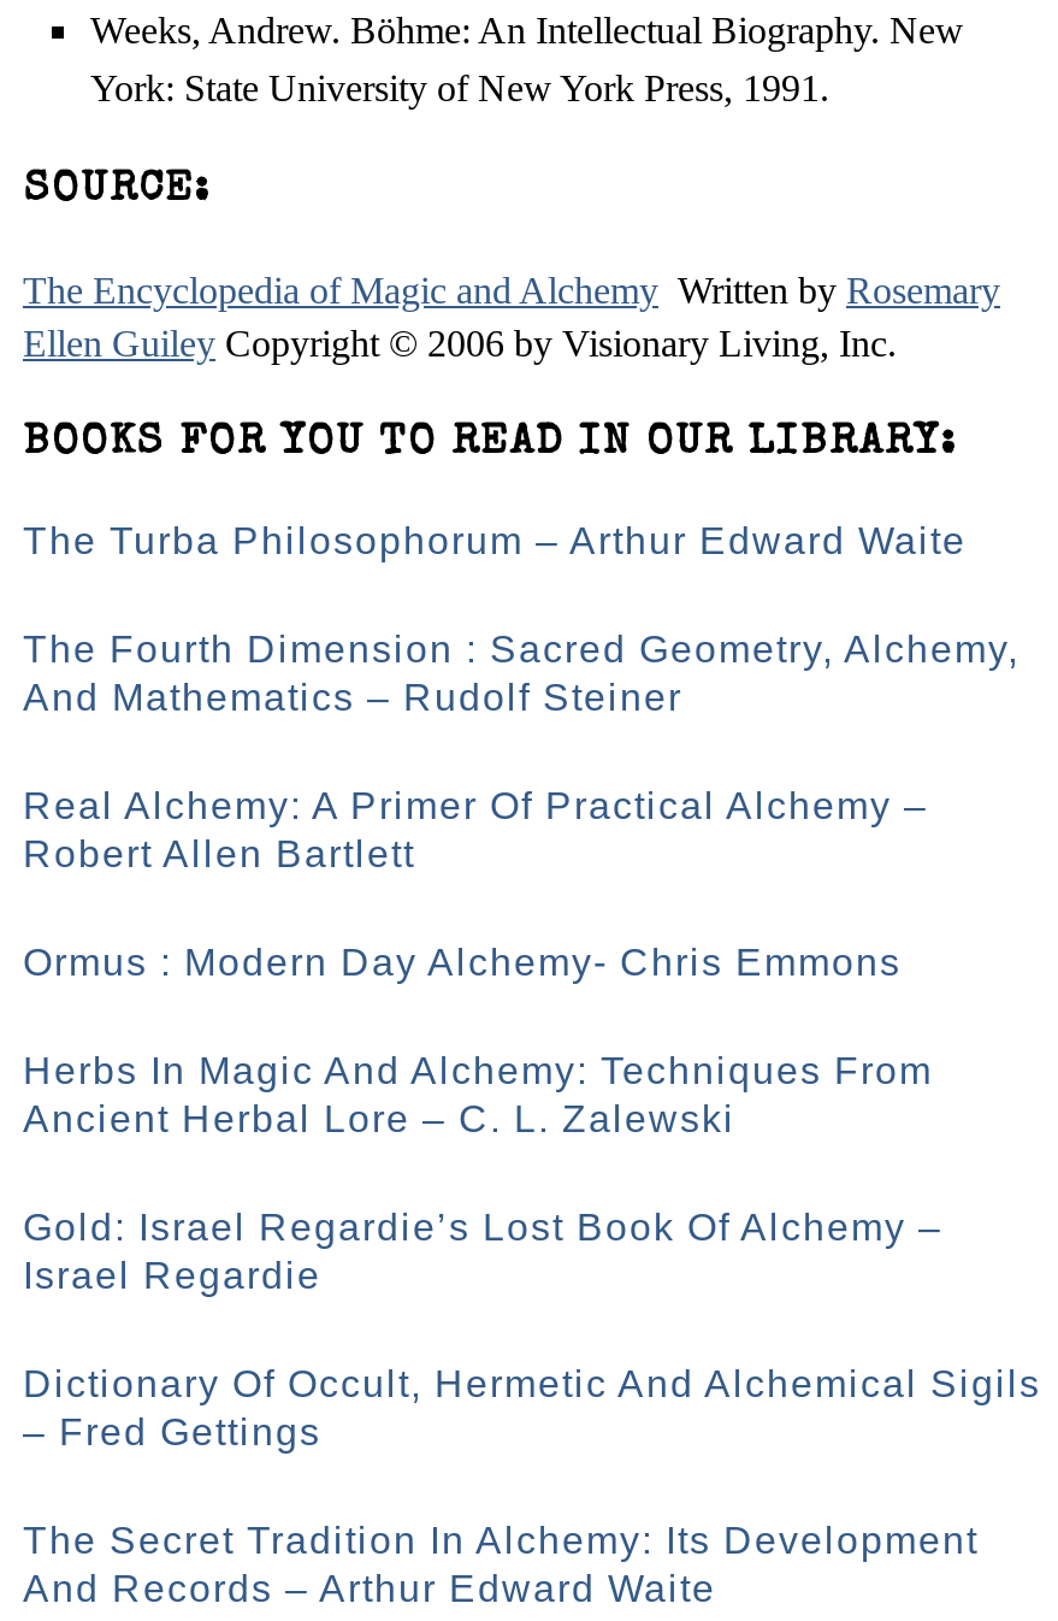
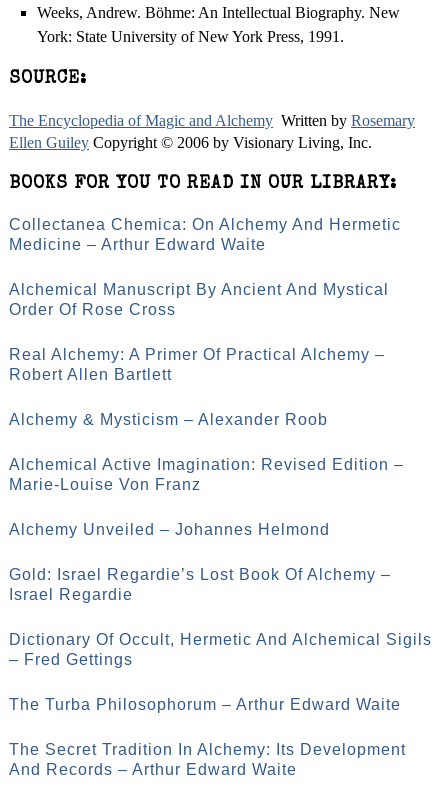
+ Collectanea Chemica: On Alchemy And Hermetic
+ Medicine – Arthur Edward Waite

moved down: The Turba Philosophorum – Arthur Edward Waite

- The Fourth Dimension : Sacred Geometry, Alchemy,
- And Mathematics – Rudolf Steiner
+ Alchemical Manuscript By Ancient And Mystical
+ Order Of Rose Cross

- Ormus : Modern Day Alchemy- Chris Emmons
- Herbs In Magic And Alchemy: Techniques From
- Ancient Herbal Lore – C. L. Zalewski
+ Alchemy & Mysticism – Alexander Roob
+ Alchemical Active Imagination: Revised Edition –
+ Marie-Louise Von Franz
+ Alchemy Unveiled – Johannes Helmond
